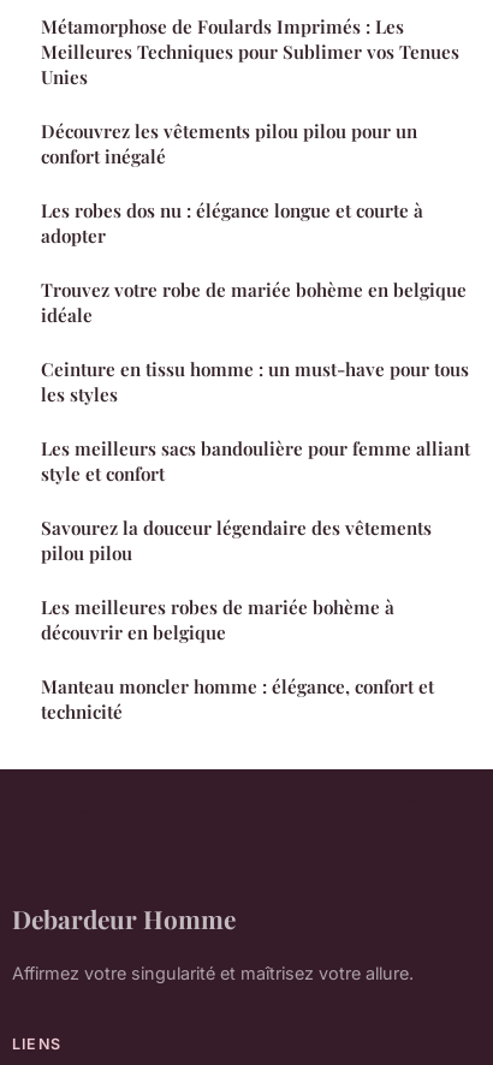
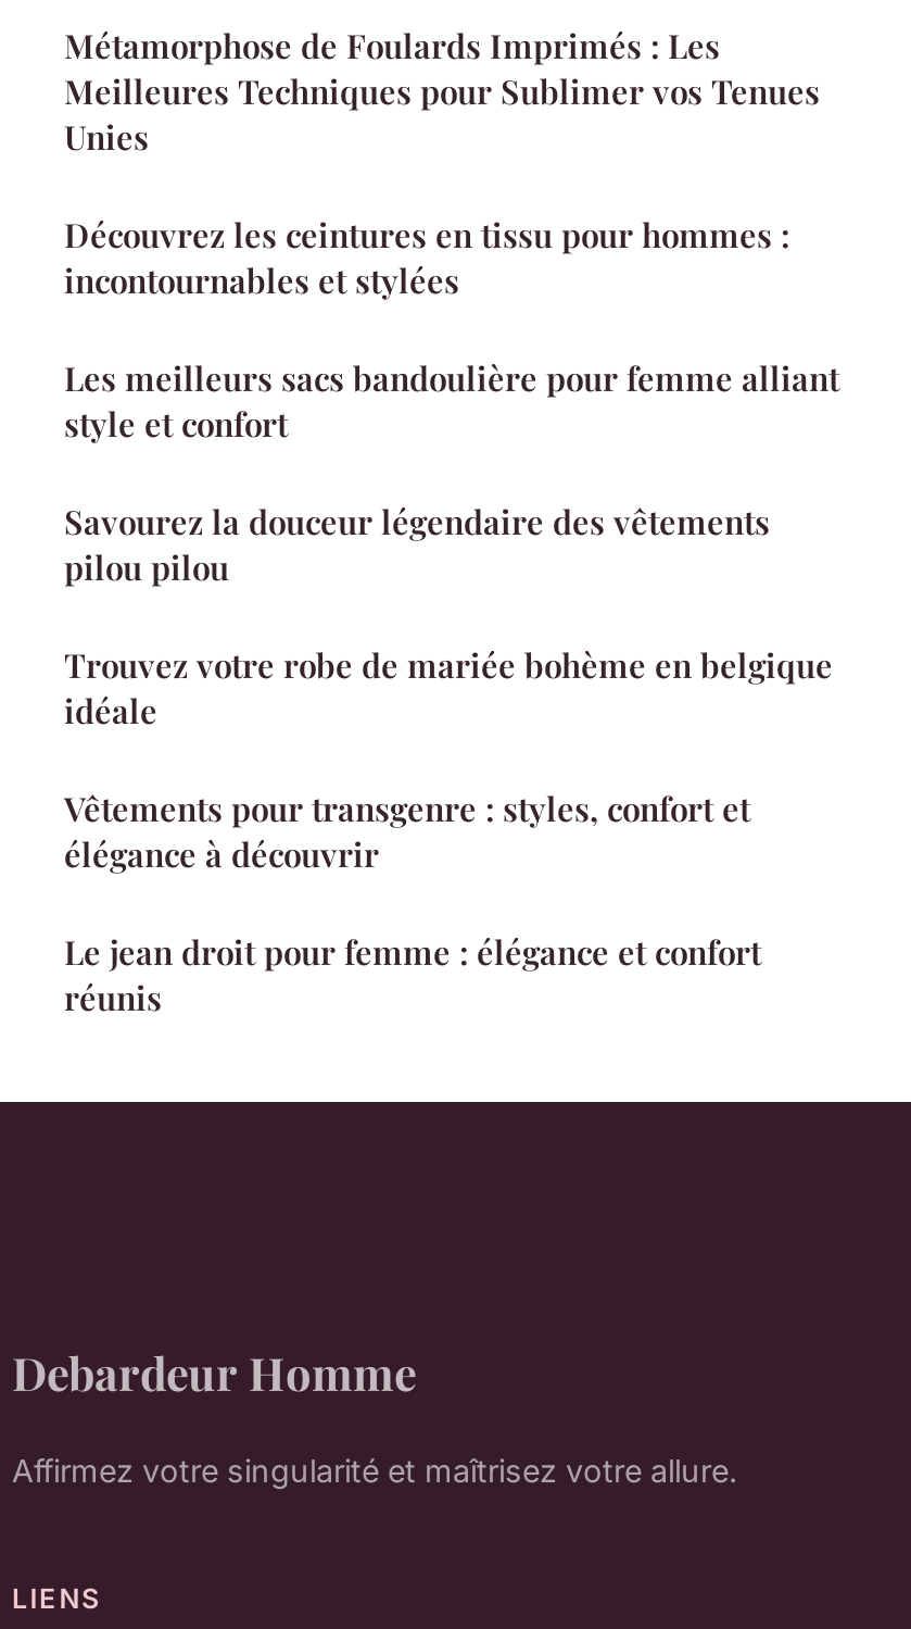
- Découvrez les vêtements pilou pilou pour un
- confort inégalé
- Les robes dos nu : élégance longue et courte à
- adopter
- Ceinture en tissu homme : un must-have pour tous
- les styles
+ Découvrez les ceintures en tissu pour hommes :
+ incontournables et stylées

moved down: Trouvez votre robe de mariée bohème en belgique | idéale

moved up: Les meilleurs sacs bandoulière pour femme alliant | style et confort | Savourez la douceur légendaire des vêtements | pilou pilou

- Les meilleures robes de mariée bohème à
- découvrir en belgique
- Manteau moncler homme : élégance, confort et
- technicité
+ Vêtements pour transgenre : styles, confort et
+ élégance à découvrir
+ Le jean droit pour femme : élégance et confort
+ réunis
